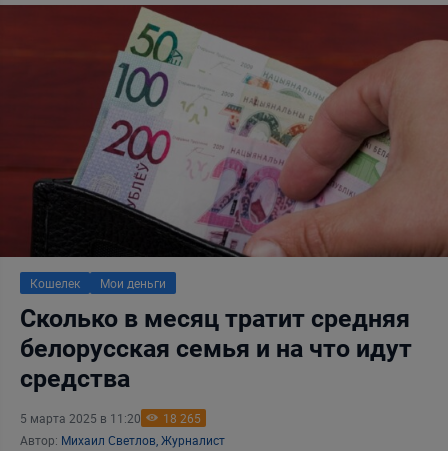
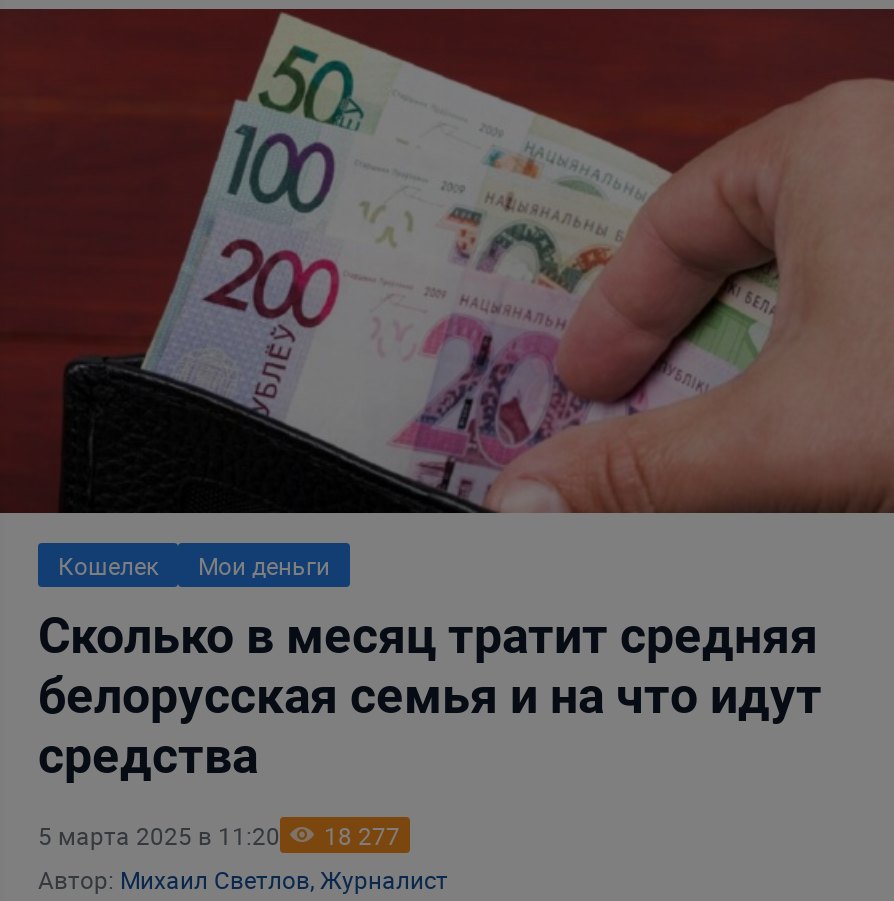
- 5 марта 2025 в 11:20 18 265
+ 5 марта 2025 в 11:20 18 277
